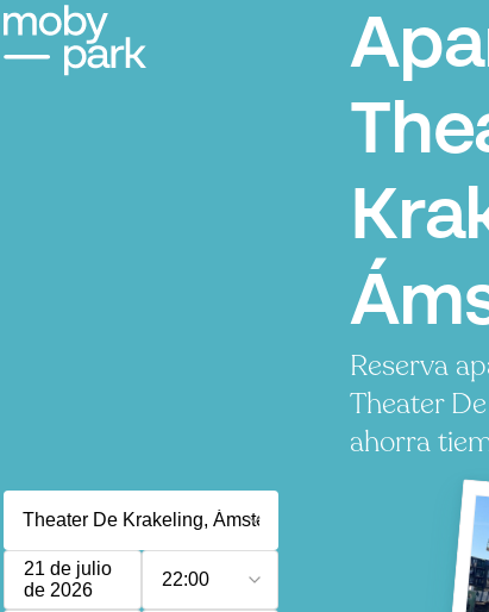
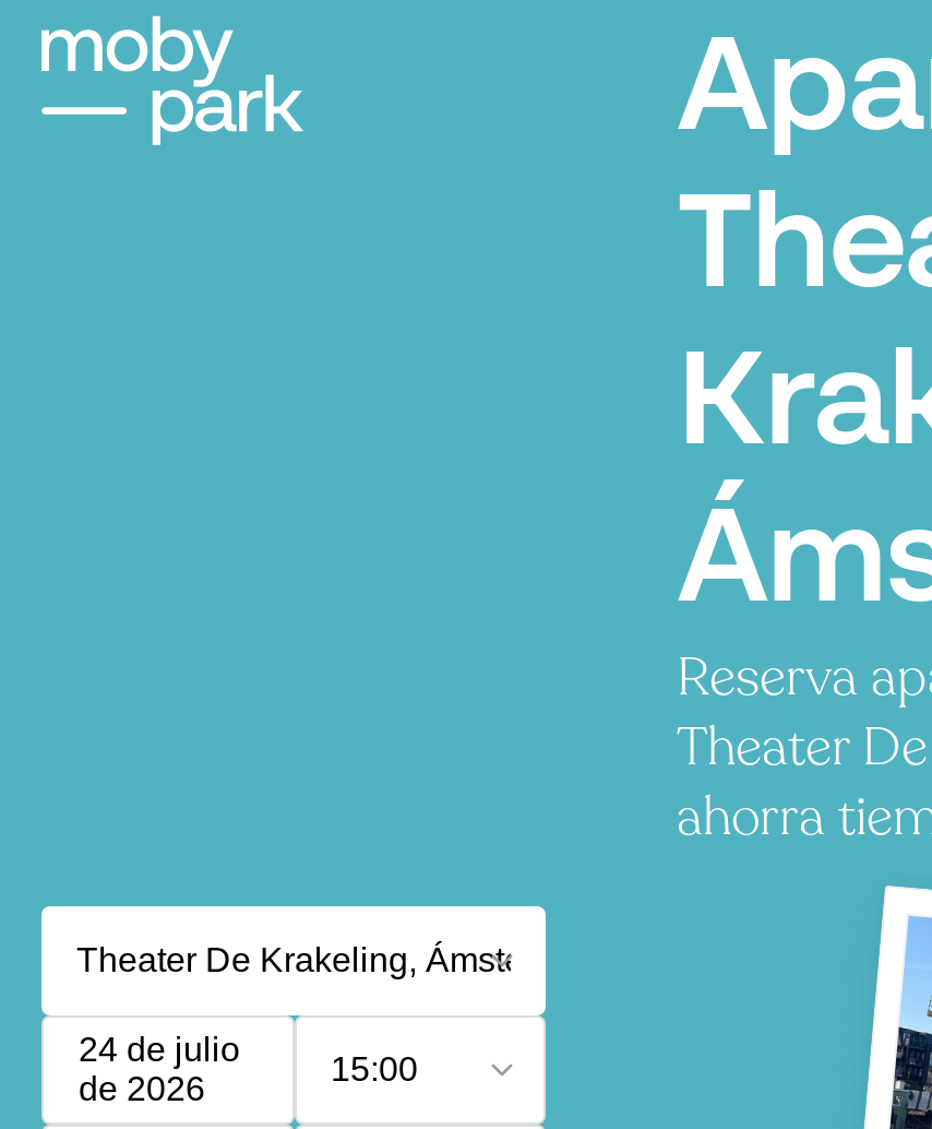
- 21 de julio
+ 24 de julio

- 22:00
+ 15:00
